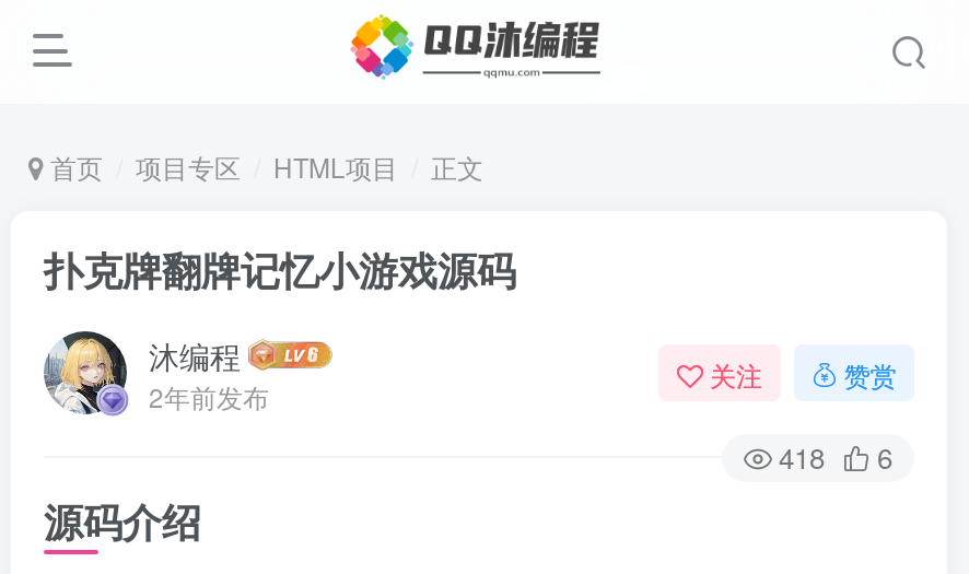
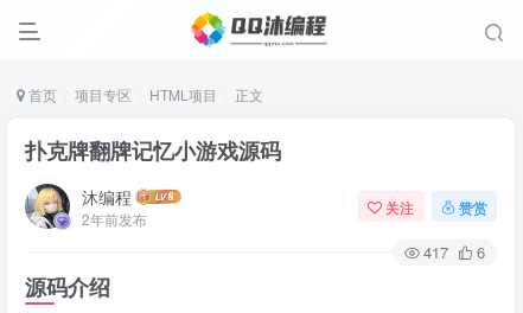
- 418 6
+ 417 6
